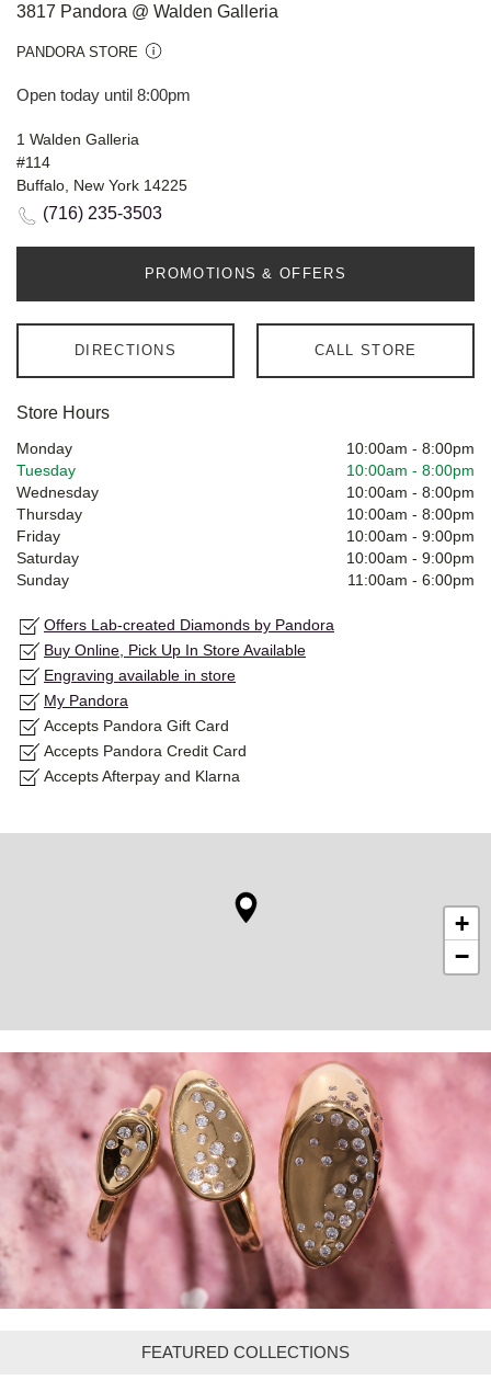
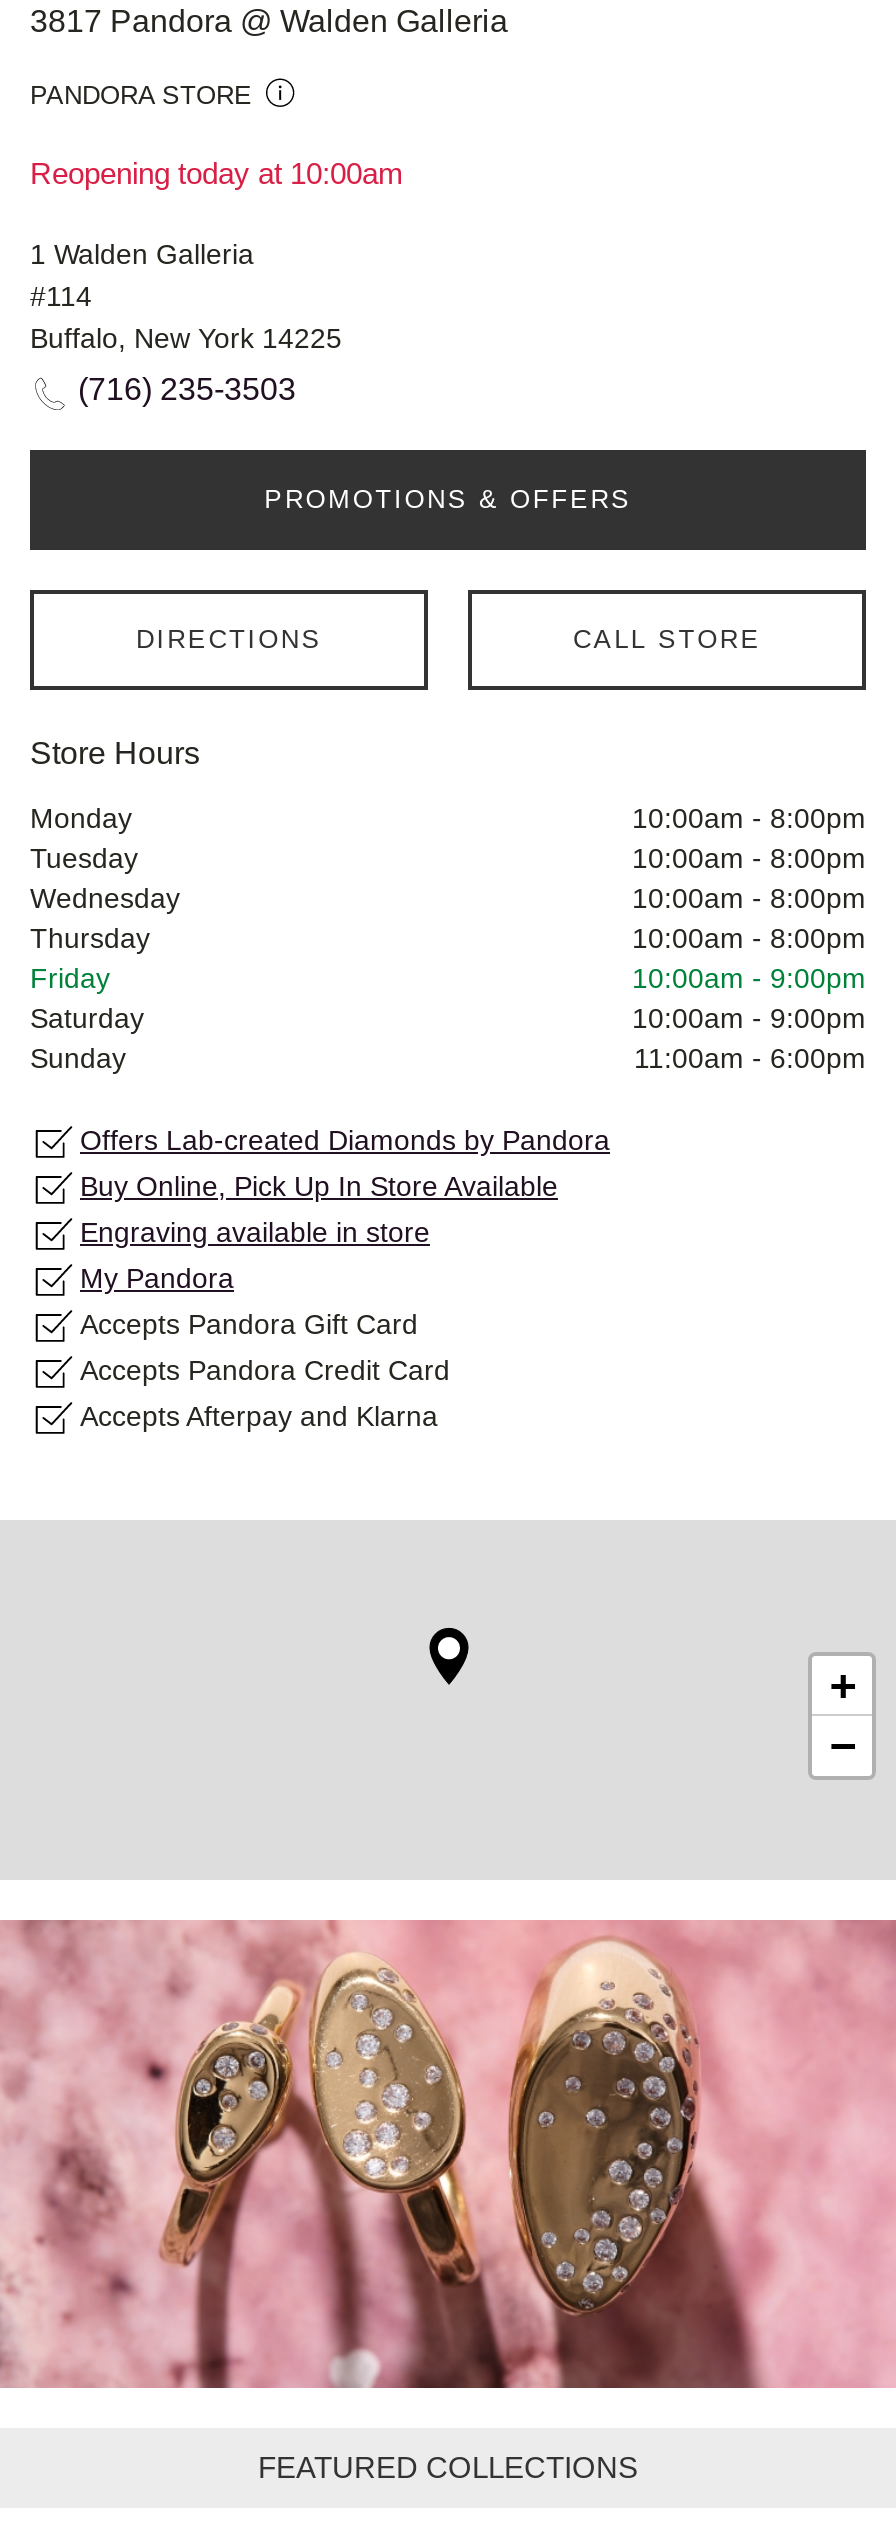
- Open today until 8:00pm
+ Reopening today at 10:00am
